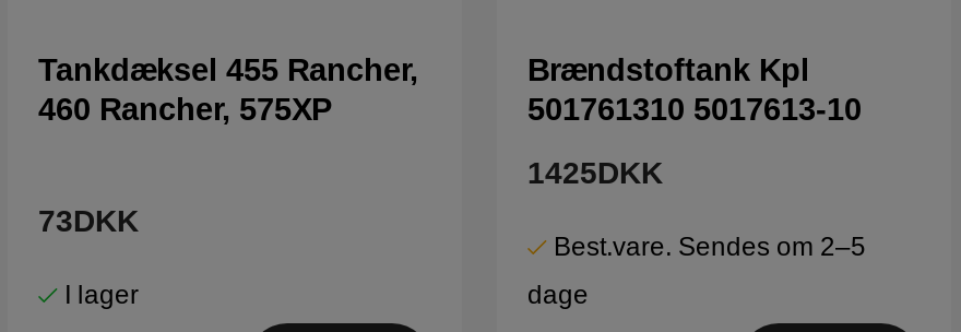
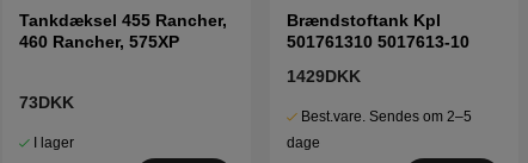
- 1425DKK
+ 1429DKK
